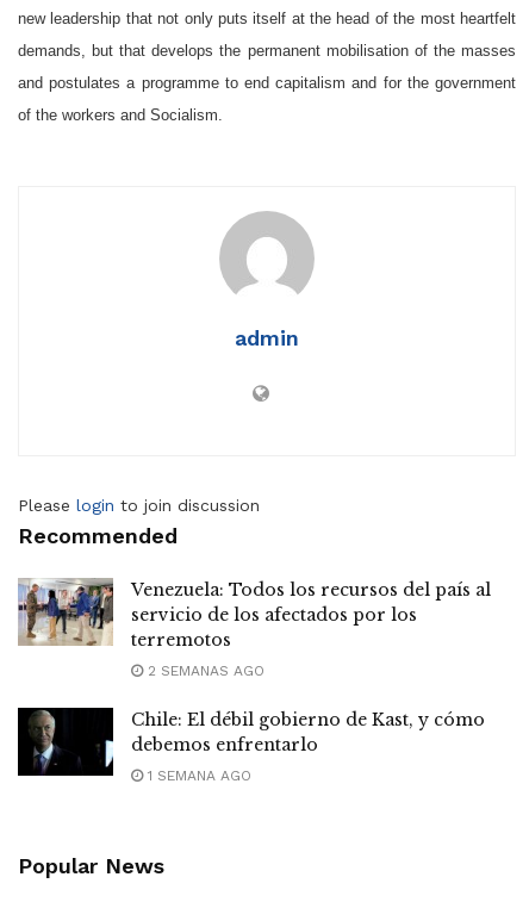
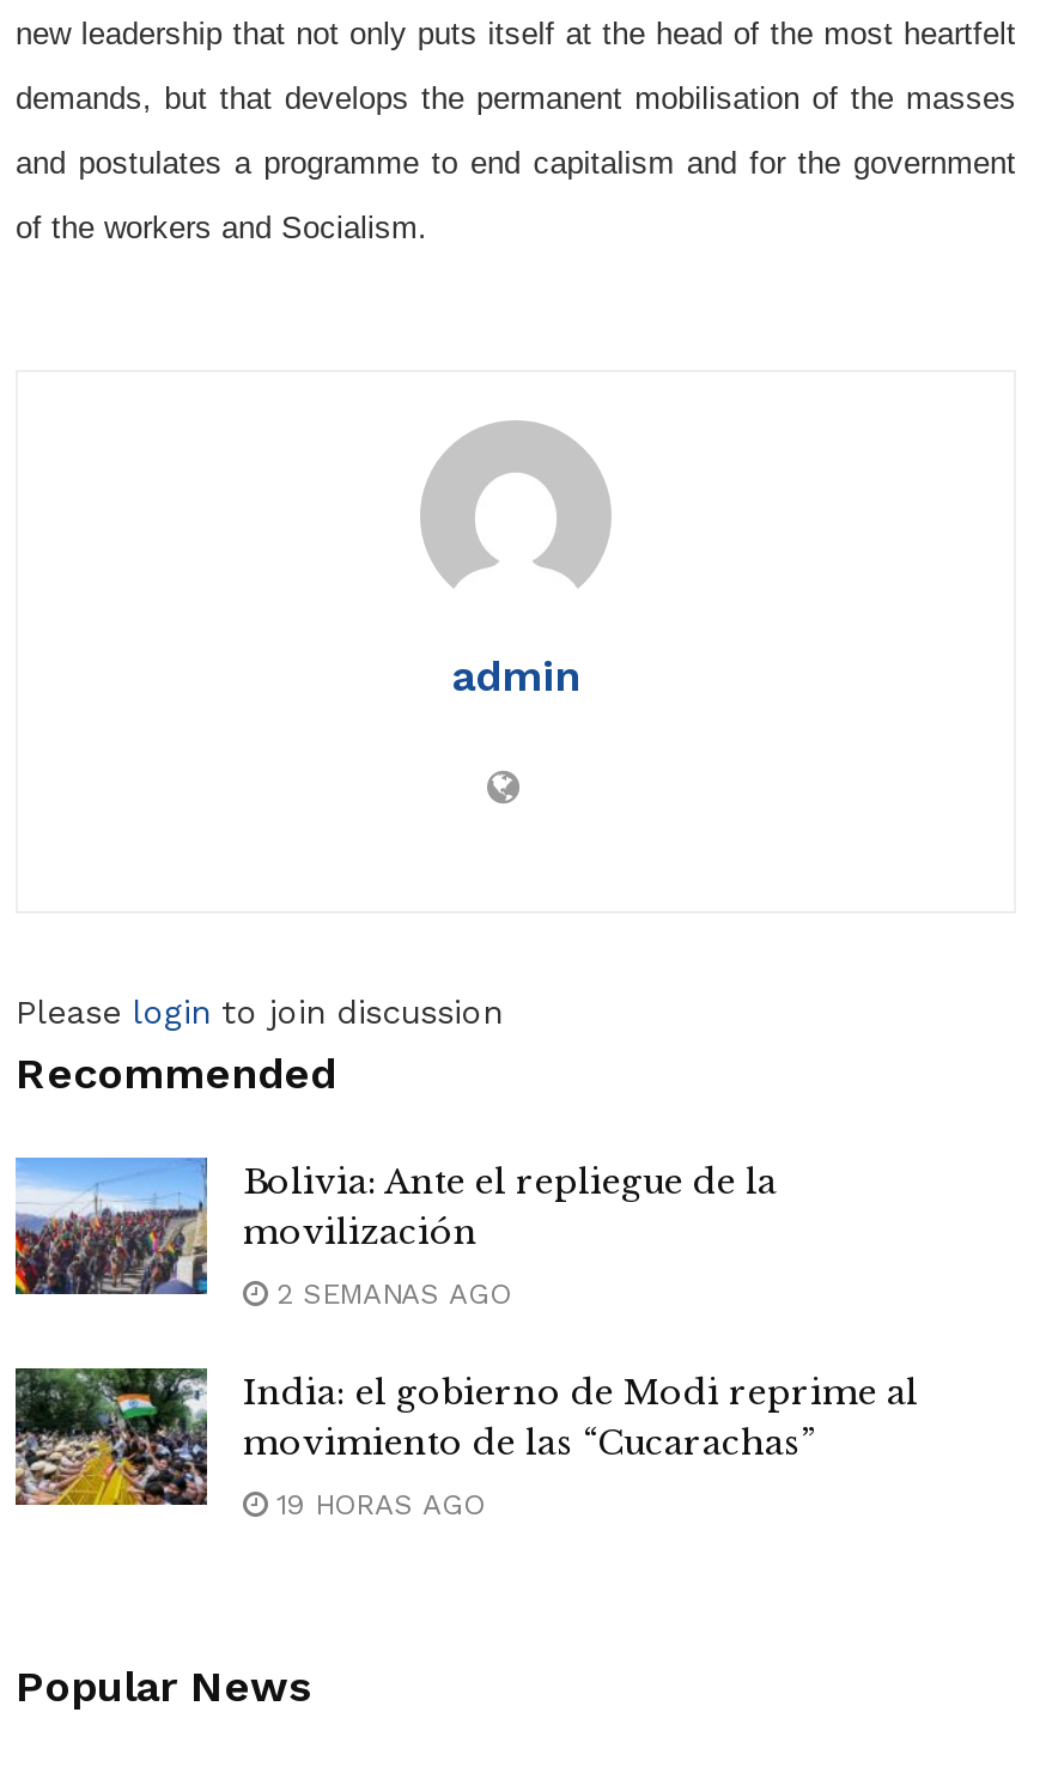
- [image]
- Venezuela: Todos los recursos del país al
- servicio de los afectados por los
- terremotos
+ [image]
+ Bolivia: Ante el repliegue de la
+ movilización

- [image]
- Chile: El débil gobierno de Kast, y cómo
- debemos enfrentarlo
+ [image]
+ India: el gobierno de Modi reprime al
+ movimiento de las “Cucarachas”

- 1 SEMANA AGO
+ 19 HORAS AGO
